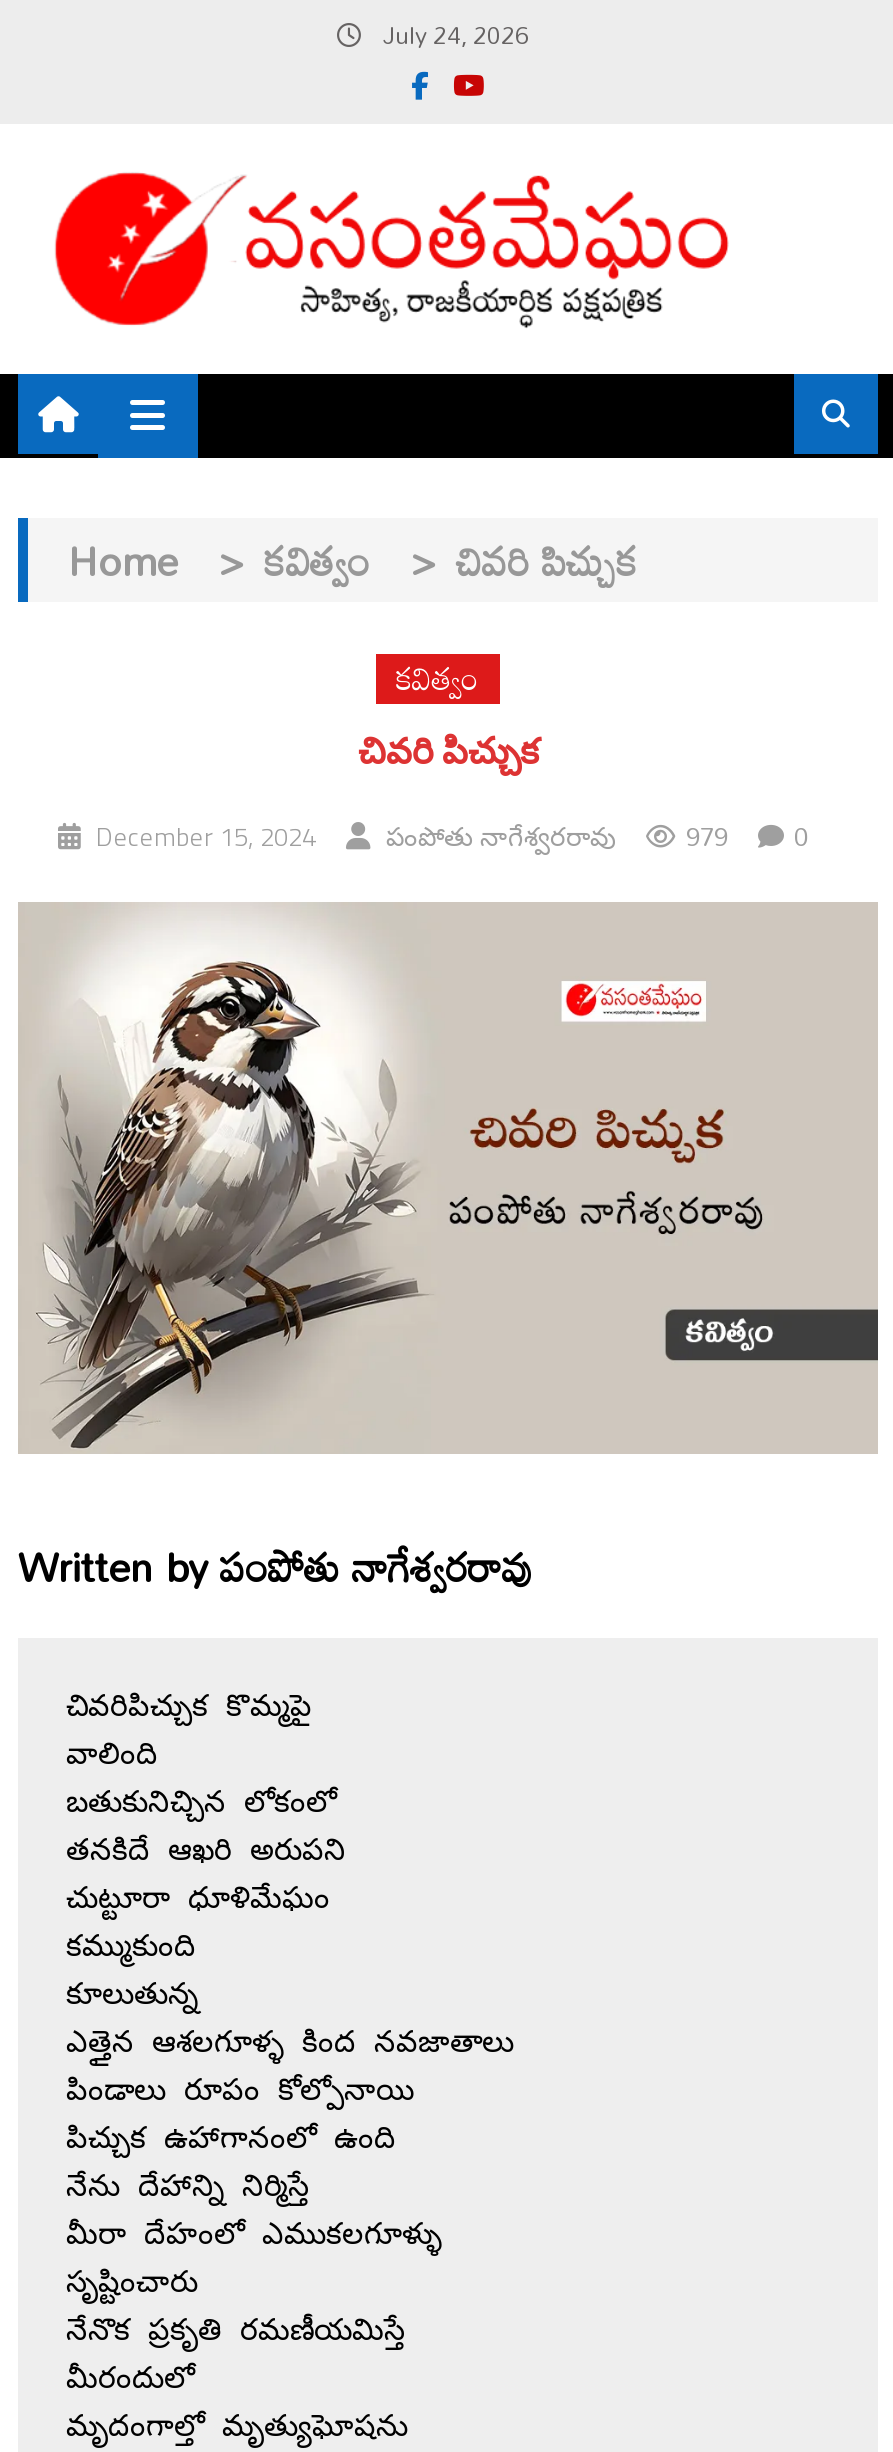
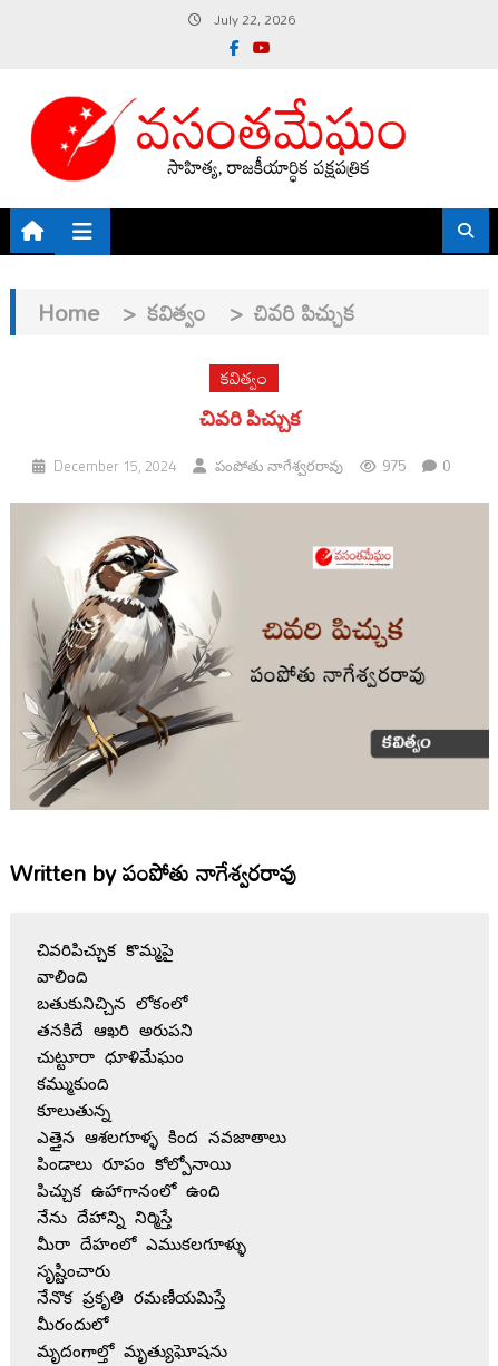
- July 24, 2026
+ July 22, 2026

- December 15, 2024 పంపోతు నాగేశ్వరరావు 979 0
+ December 15, 2024 పంపోతు నాగేశ్వరరావు 975 0
